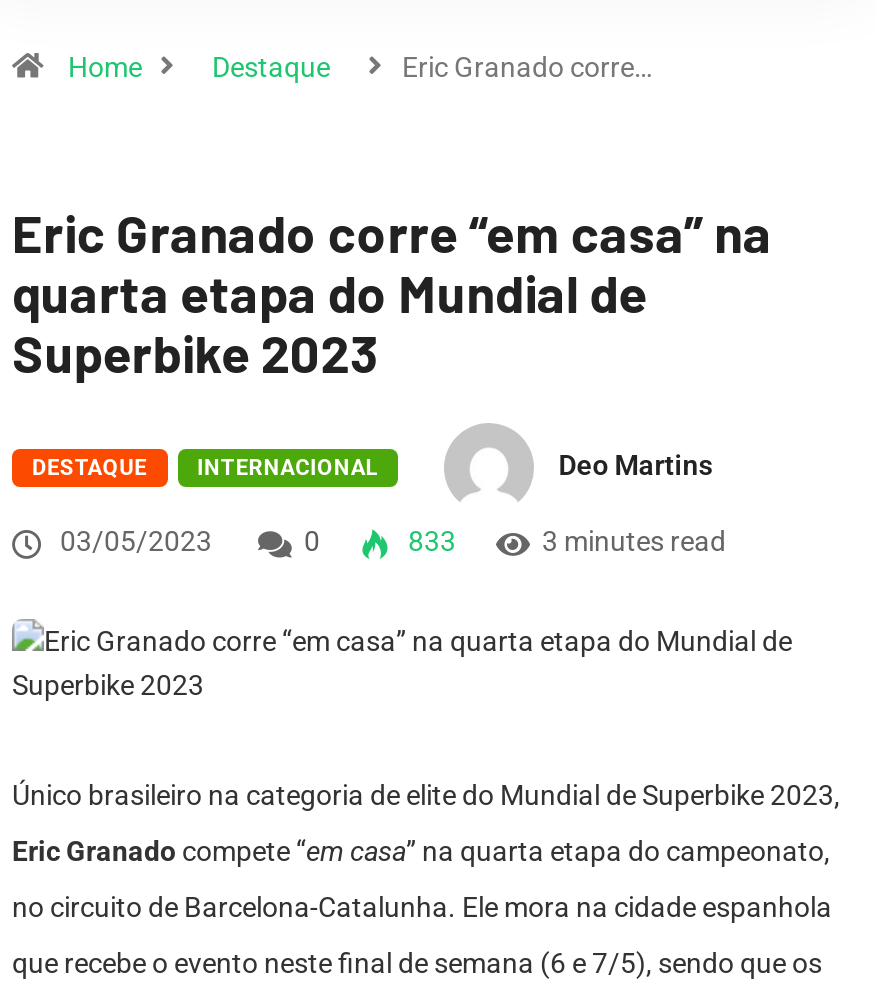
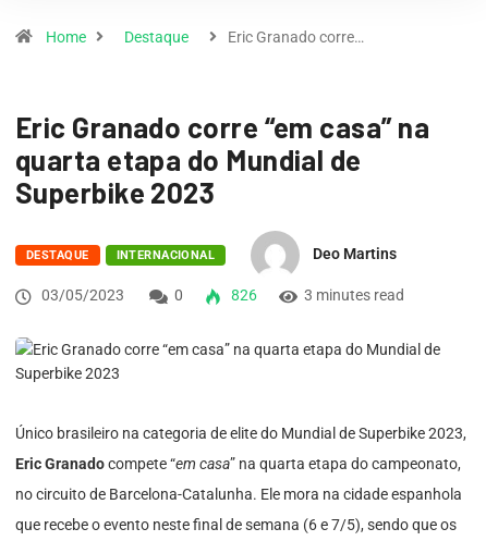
- 833
+ 826
